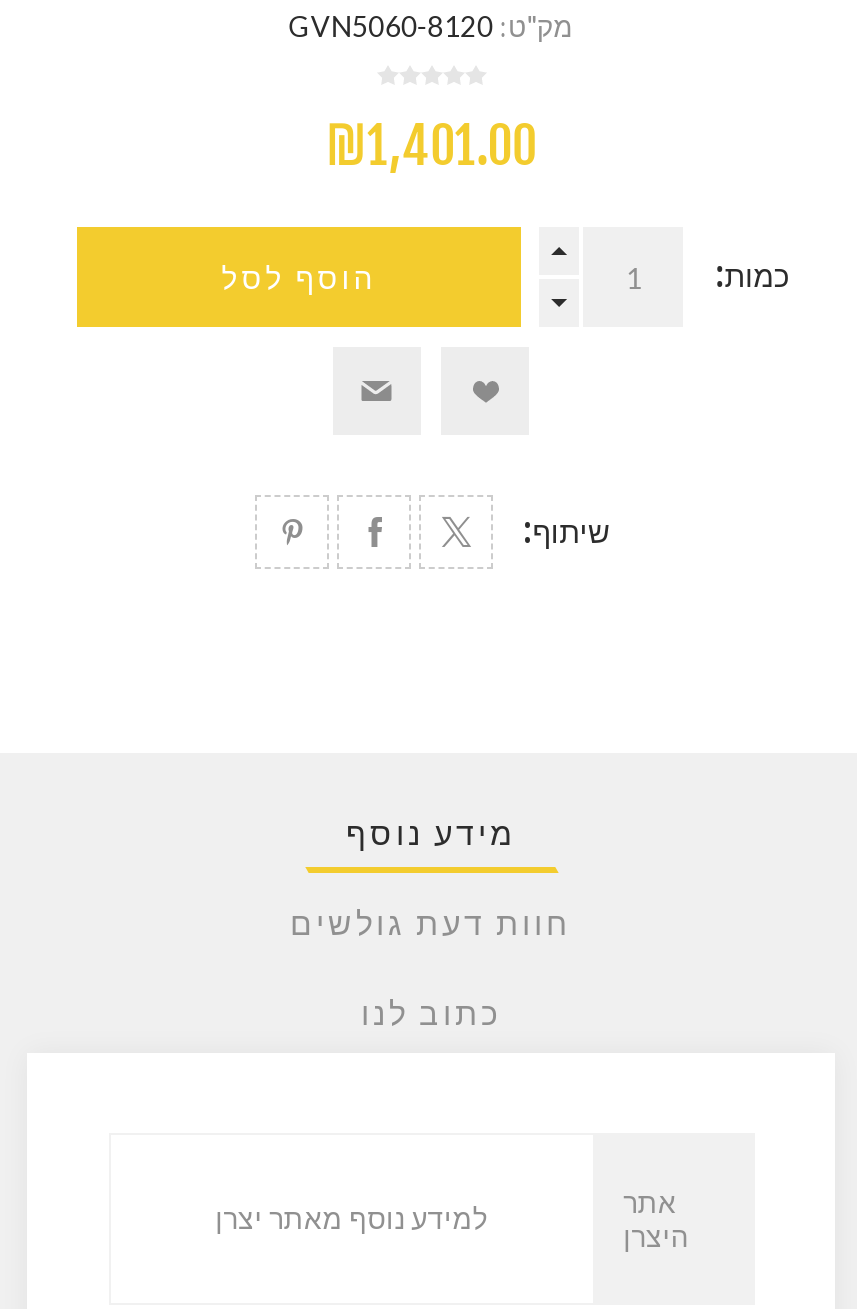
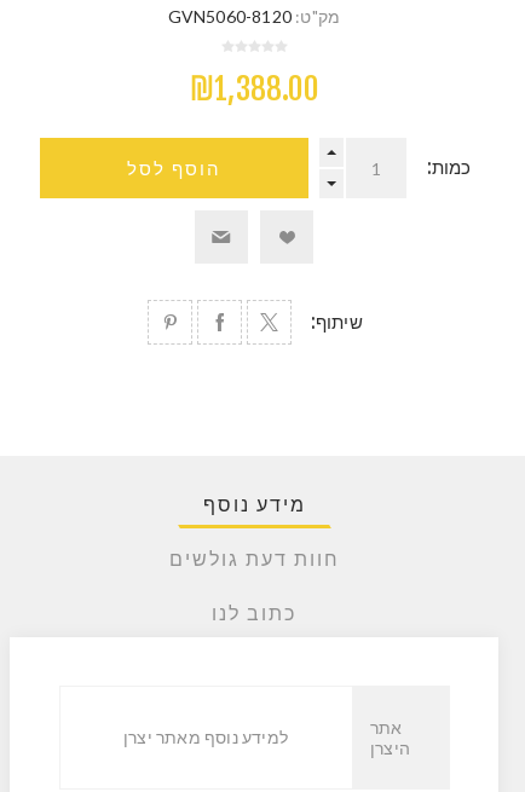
- ₪1,401.00
+ ₪1,388.00
